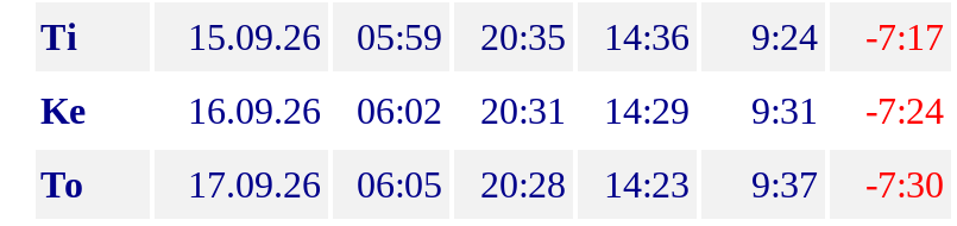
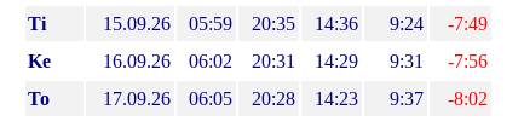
- 15.09.26 05:59 20:35 14:36 9:24 -7:17
+ 15.09.26 05:59 20:35 14:36 9:24 -7:49

- 16.09.26 06:02 20:31 14:29 9:31 -7:24
+ 16.09.26 06:02 20:31 14:29 9:31 -7:56

- 17.09.26 06:05 20:28 14:23 9:37 -7:30
+ 17.09.26 06:05 20:28 14:23 9:37 -8:02
